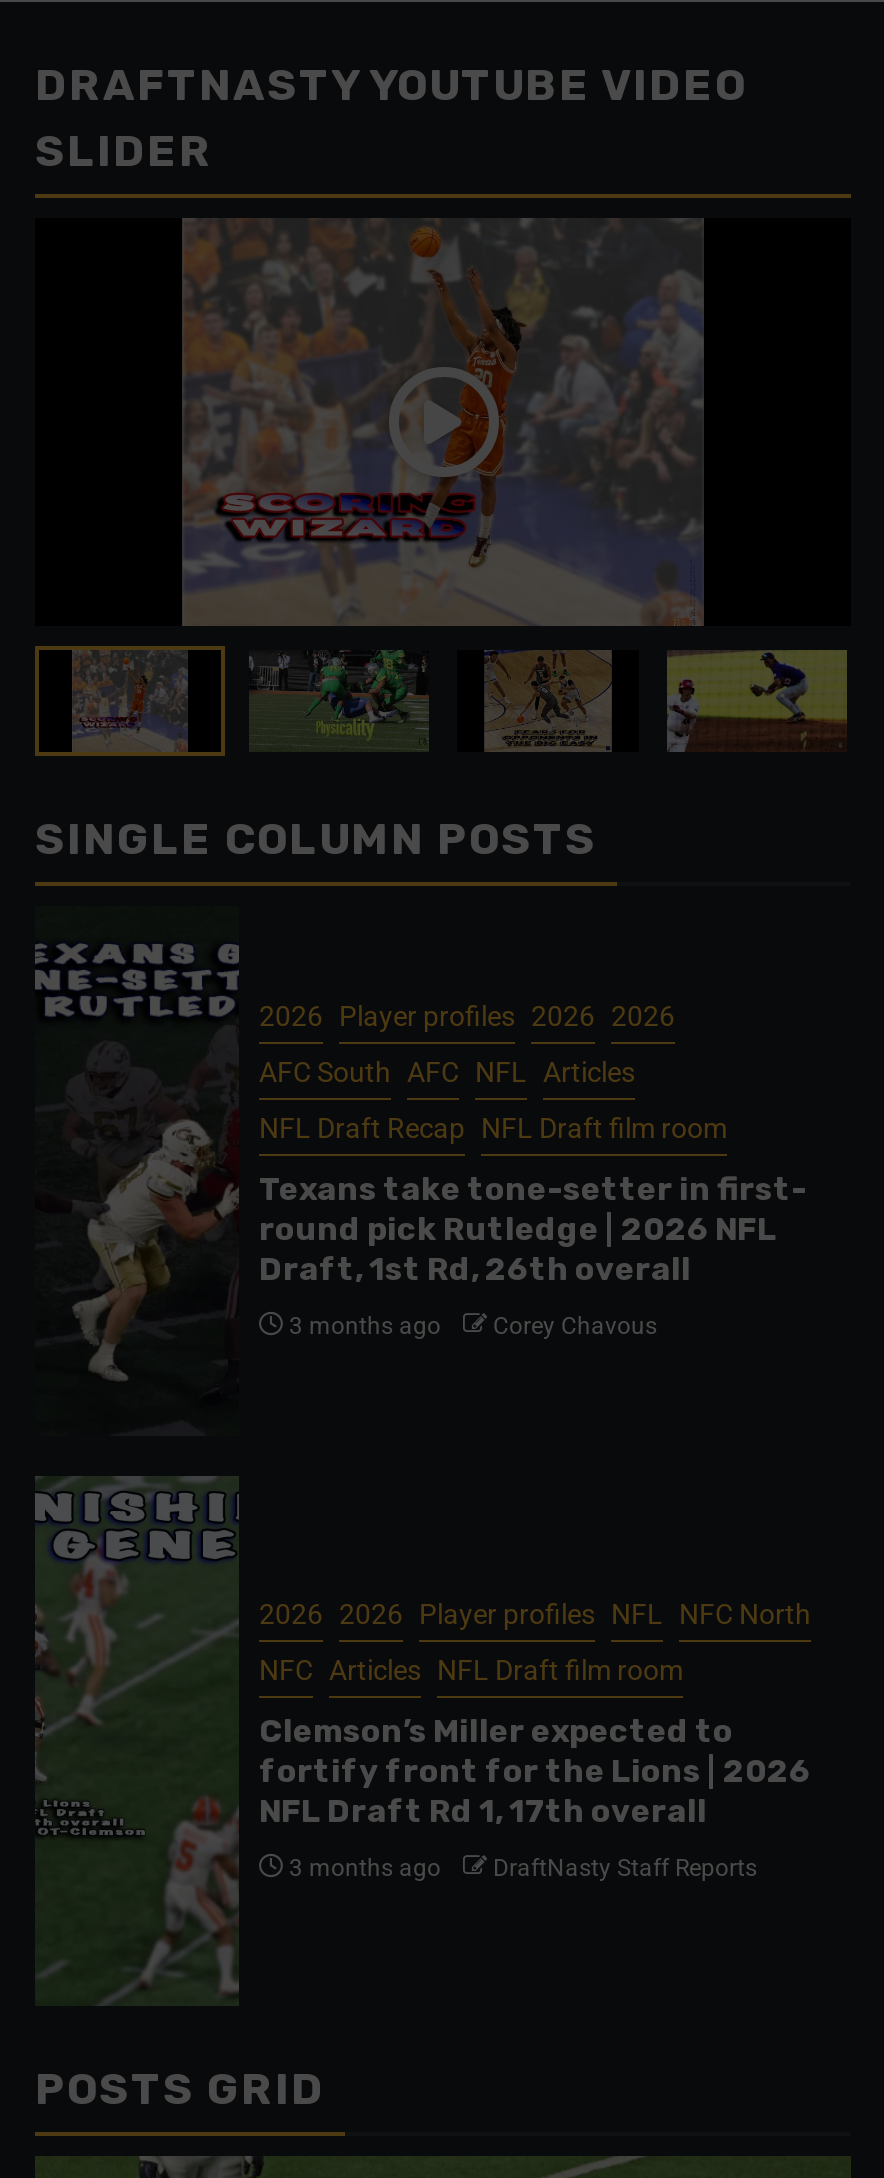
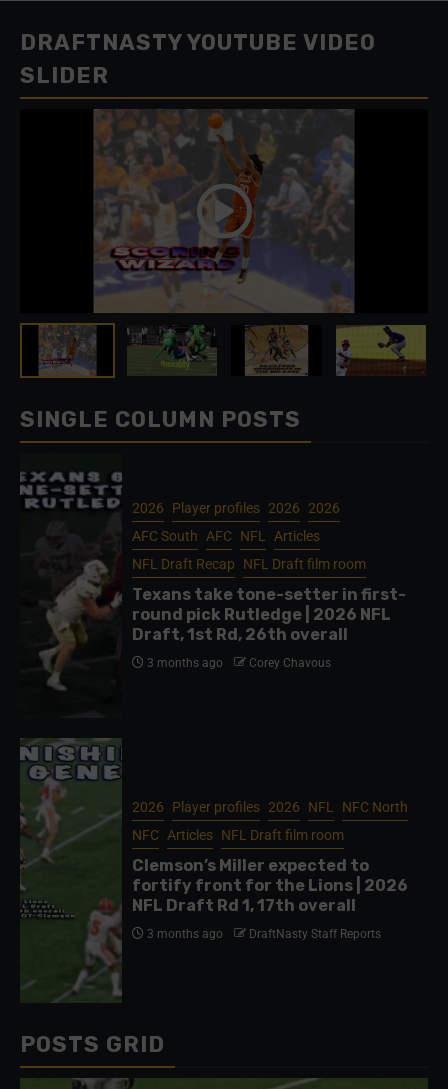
- 2026 2026 Player profiles NFL NFC North
+ 2026 Player profiles 2026 NFL NFC North
